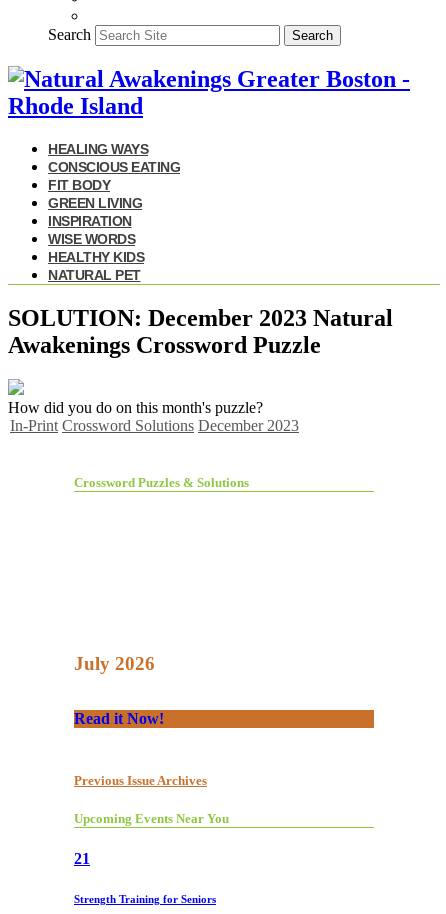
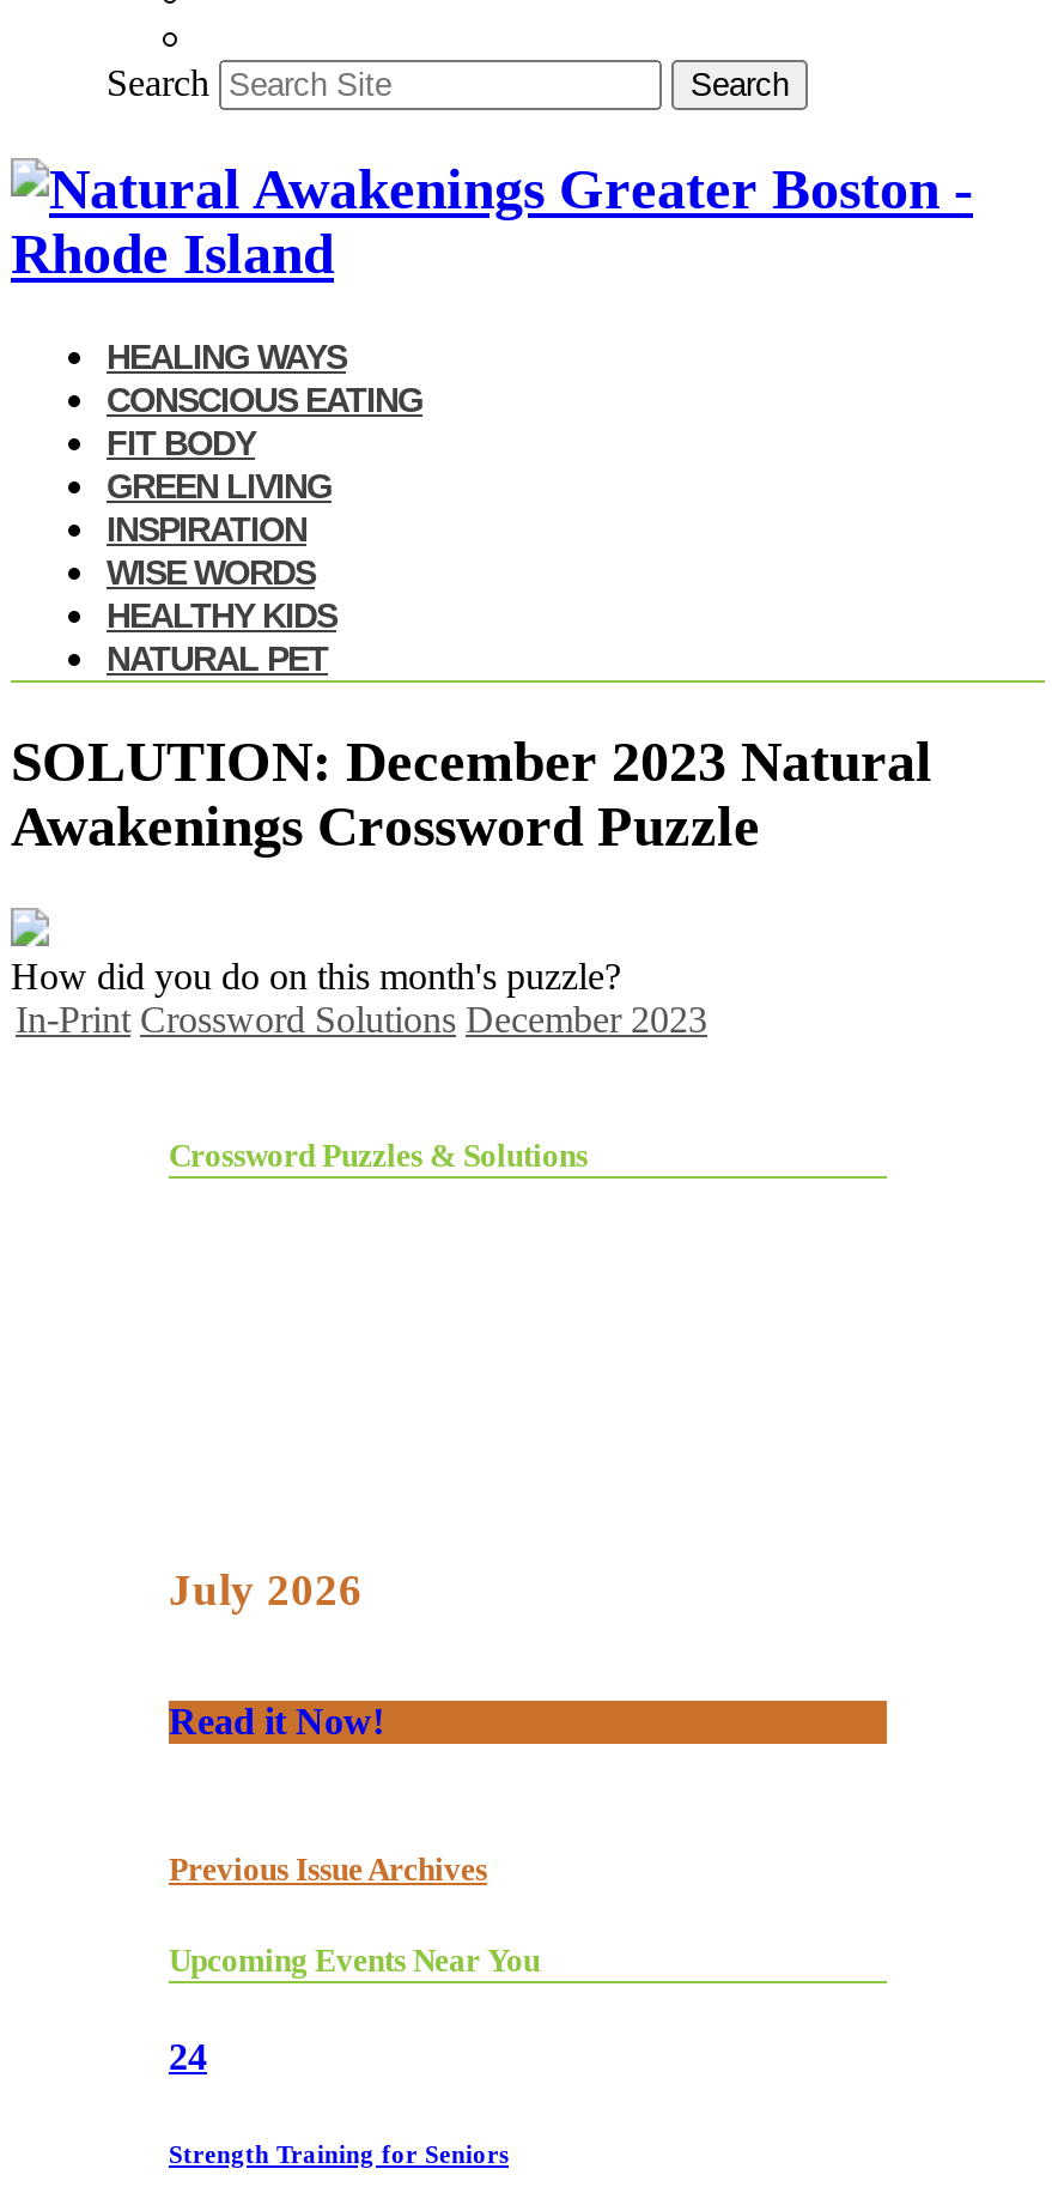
- 21
+ 24
